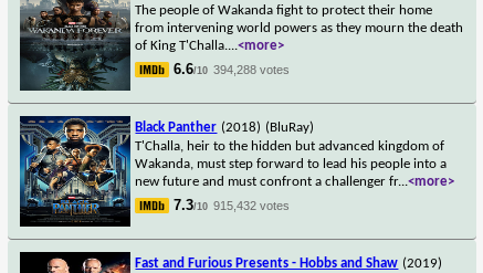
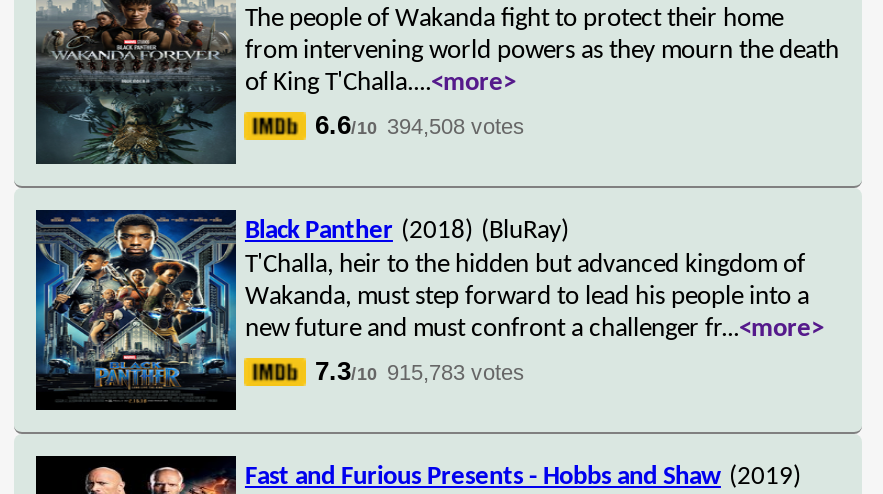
- 6.6/10 394,288 votes
+ 6.6/10 394,508 votes

- 7.3/10 915,432 votes
+ 7.3/10 915,783 votes
